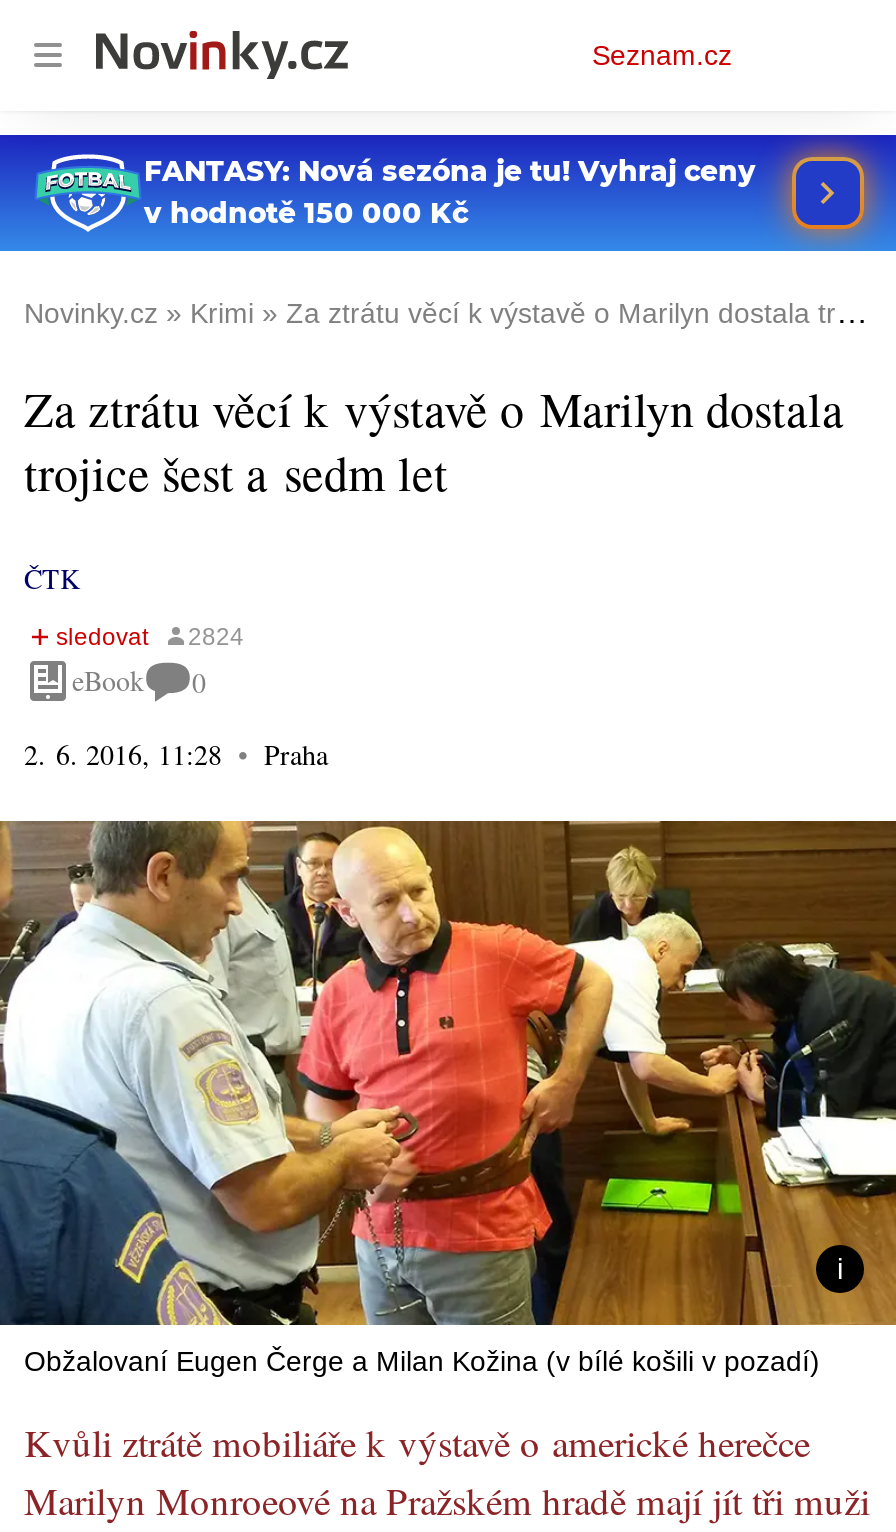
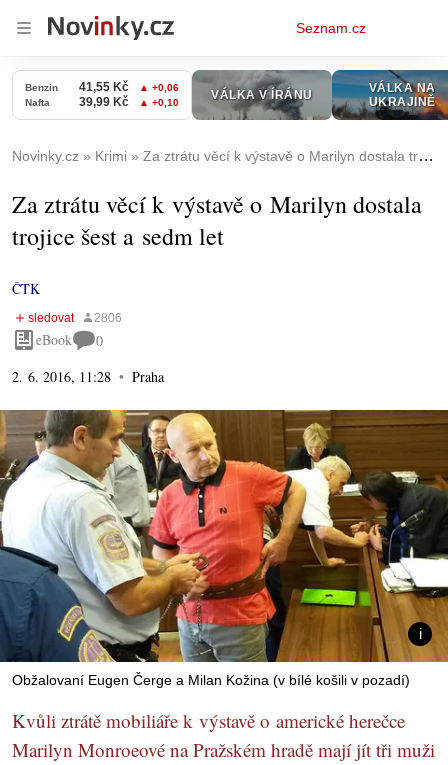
- [image]
+ [image]
